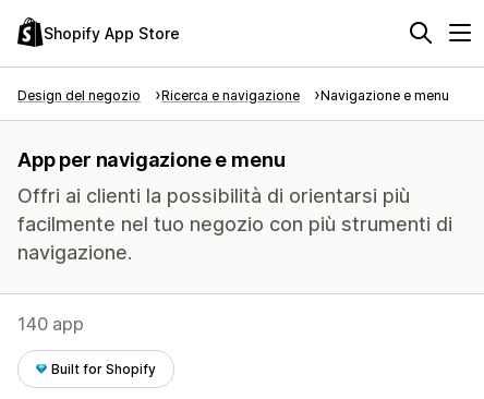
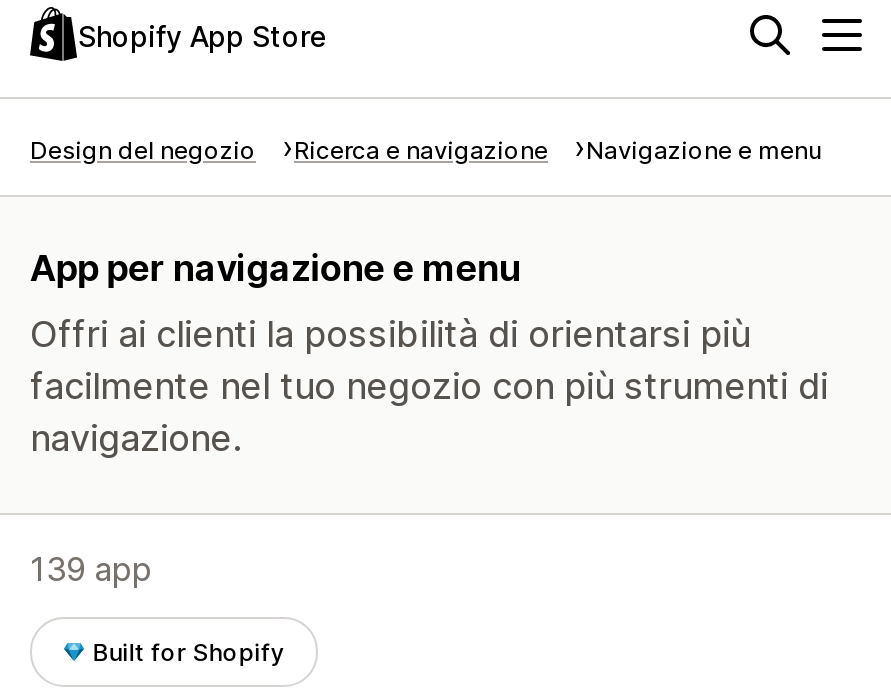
- 140 app
+ 139 app
